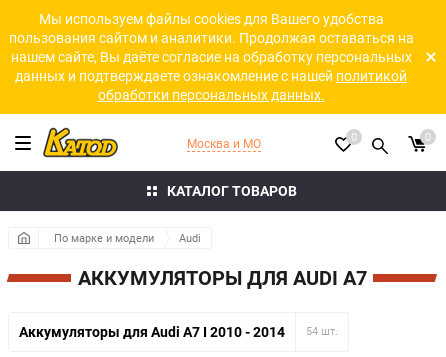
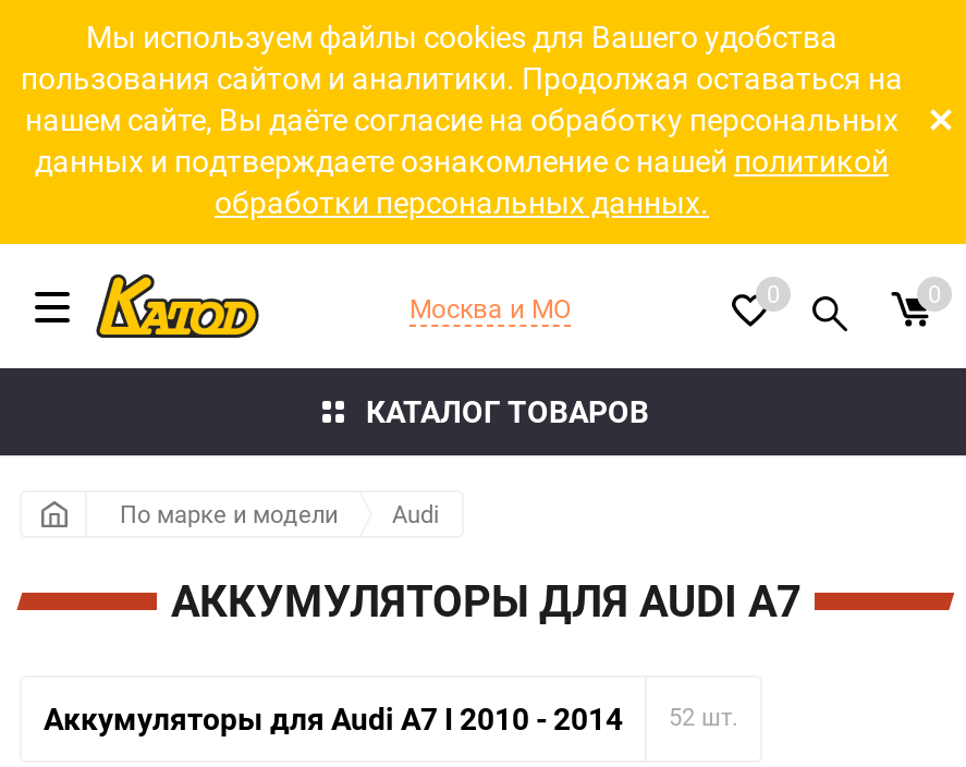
- 54 шт.
+ 52 шт.
